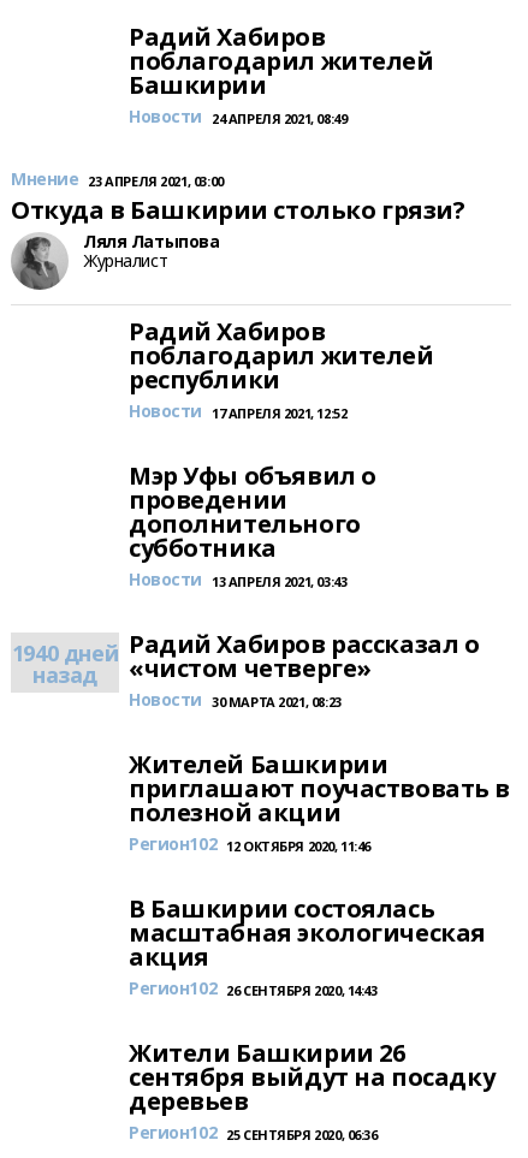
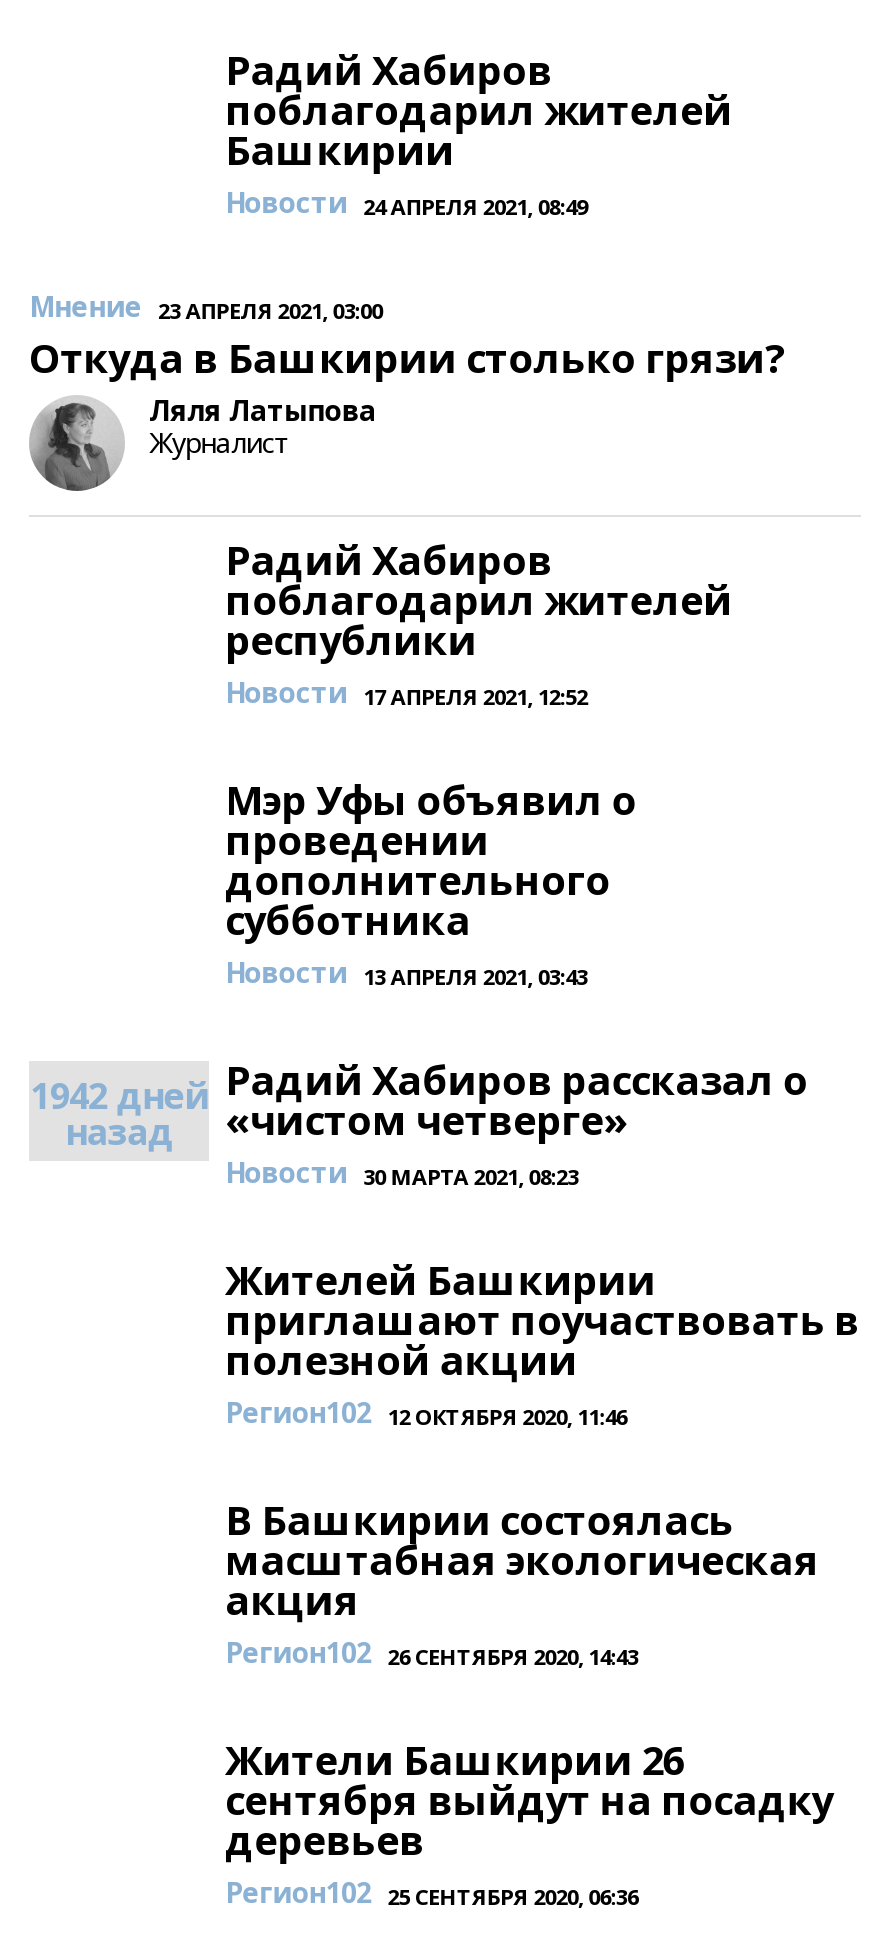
- 1940 дней назад Радий Хабиров рассказал о «чистом четверге»
+ 1942 дней назад Радий Хабиров рассказал о «чистом четверге»
